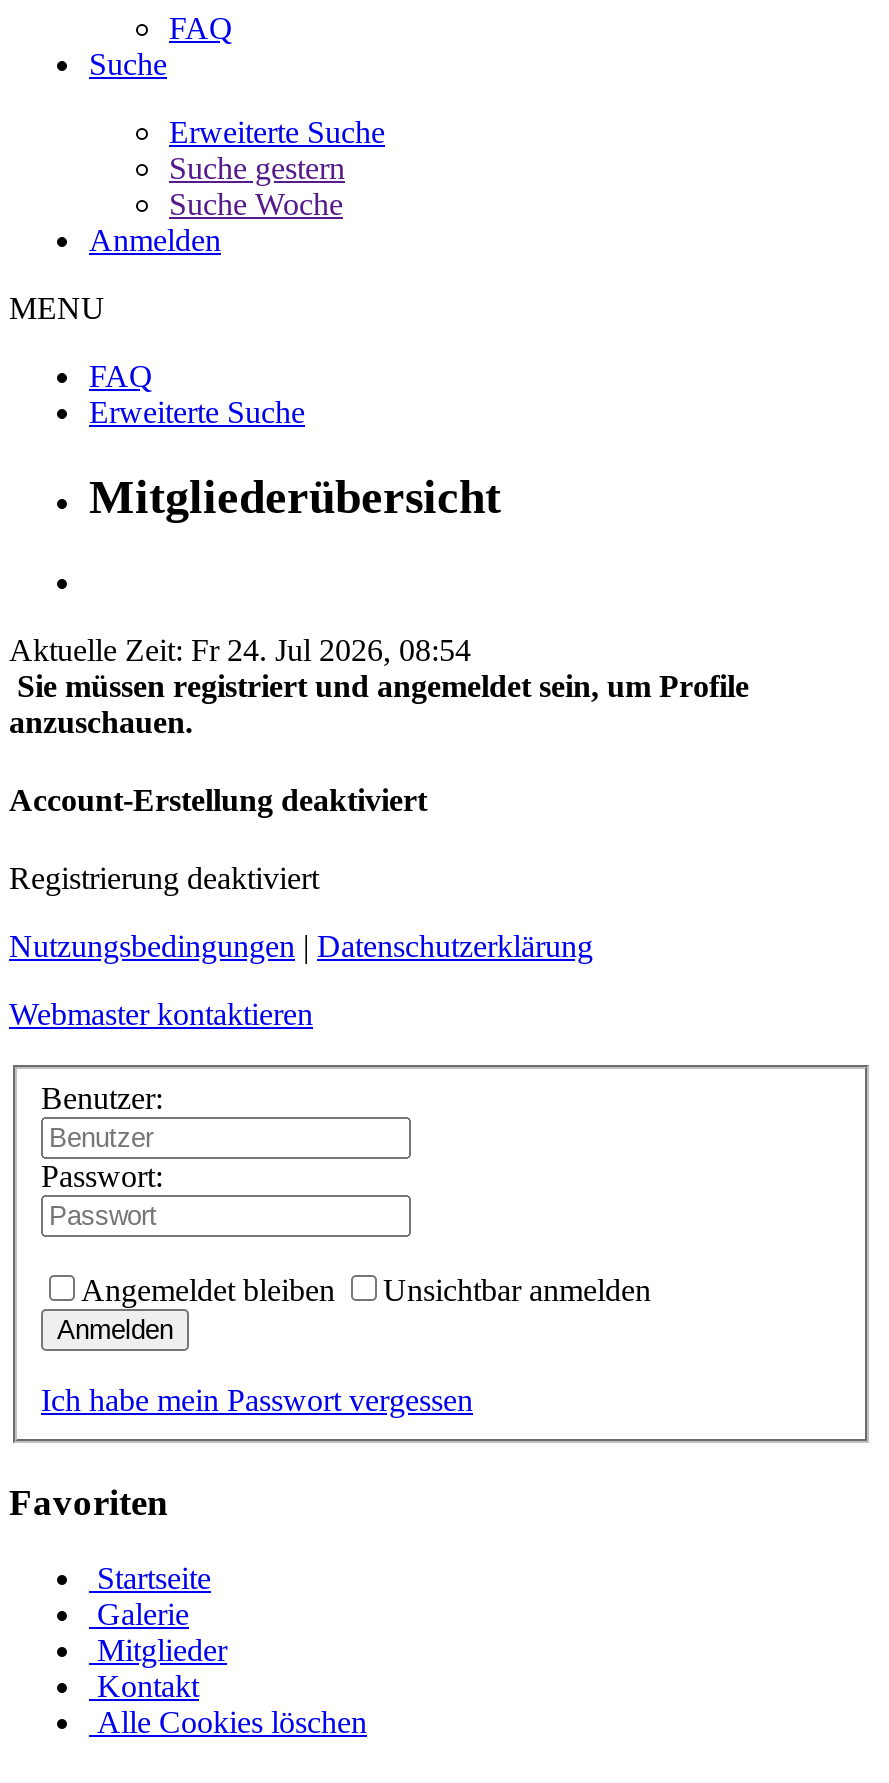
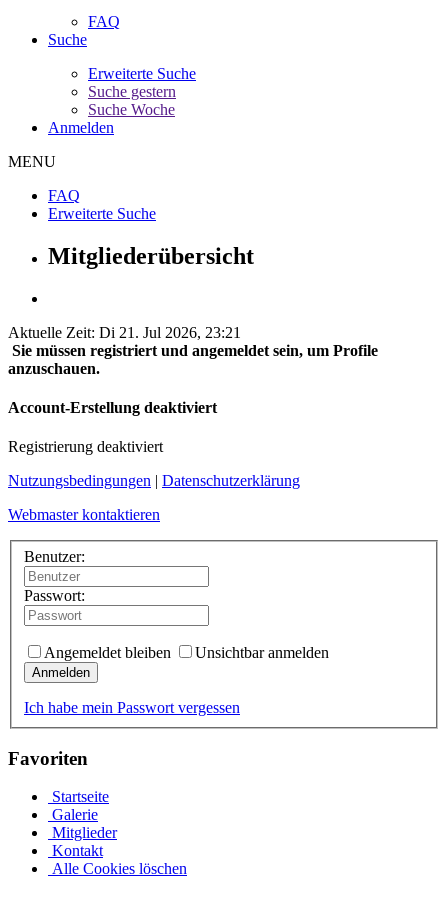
- Aktuelle Zeit: Fr 24. Jul 2026, 08:54
+ Aktuelle Zeit: Di 21. Jul 2026, 23:21
